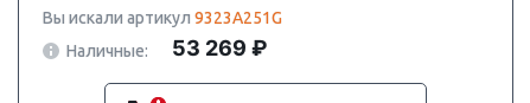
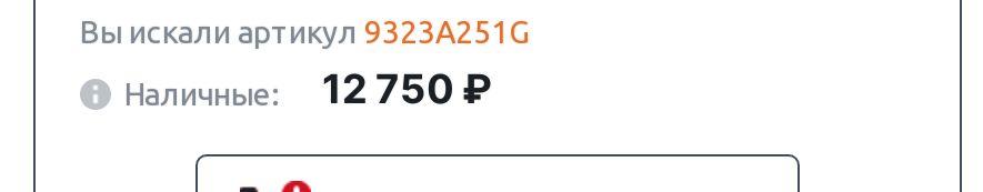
- Наличные: 53 269 ₽
+ Наличные: 12 750 ₽
